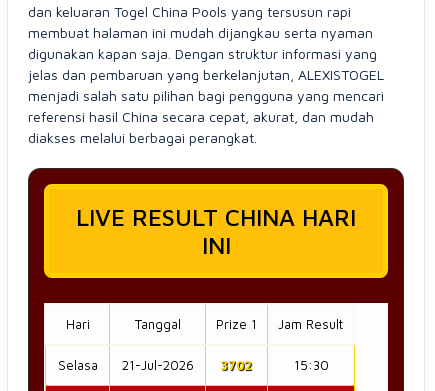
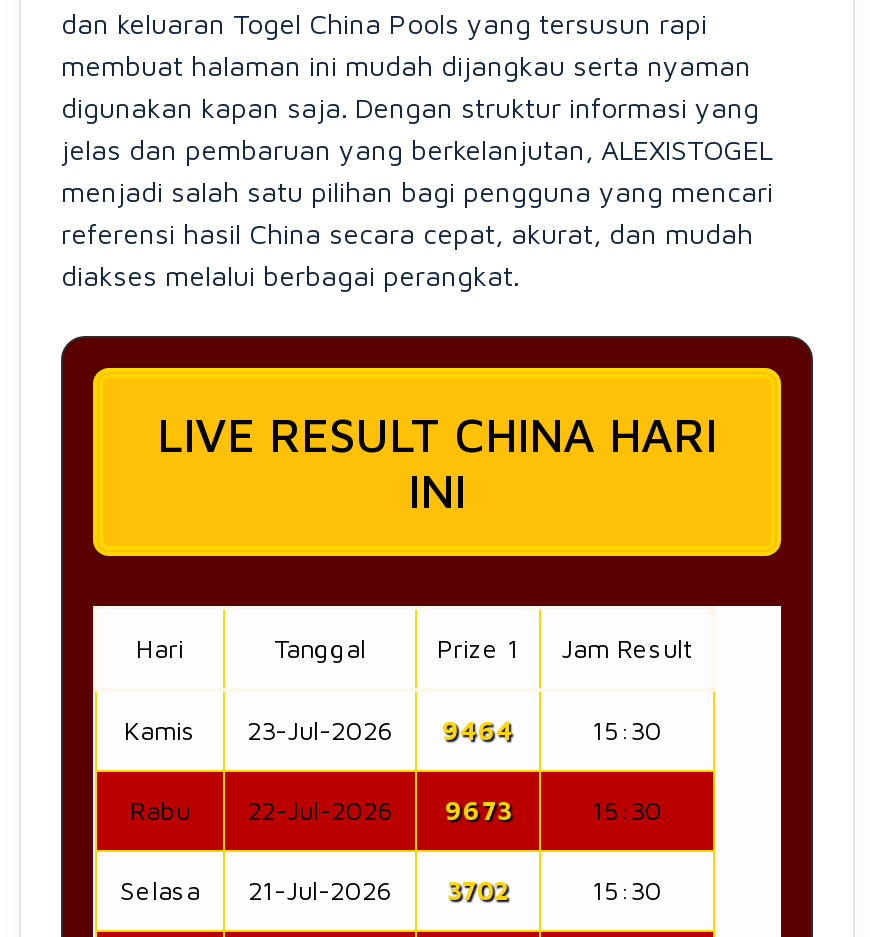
+ Kamis
+ 23-Jul-2026
+ 9464
+ 15:30
+ Rabu
+ 22-Jul-2026
+ 9673
+ 15:30
